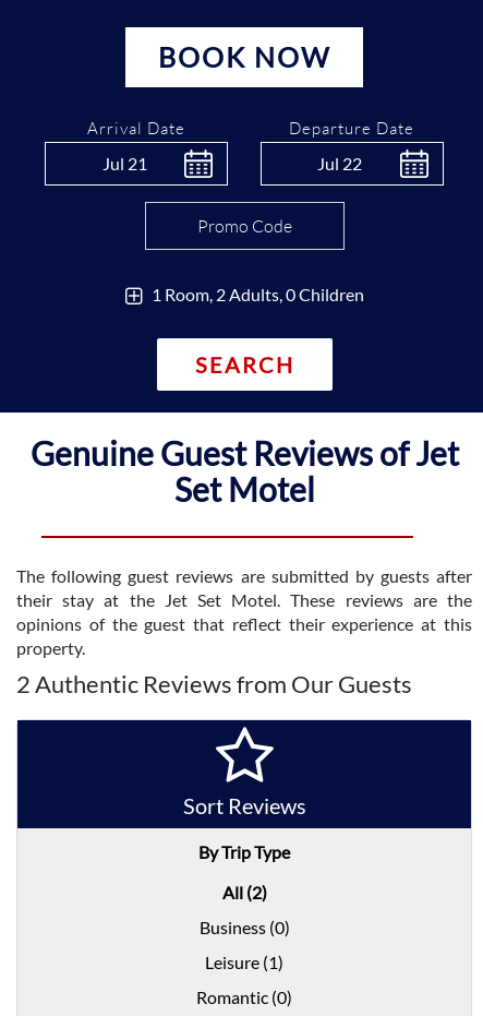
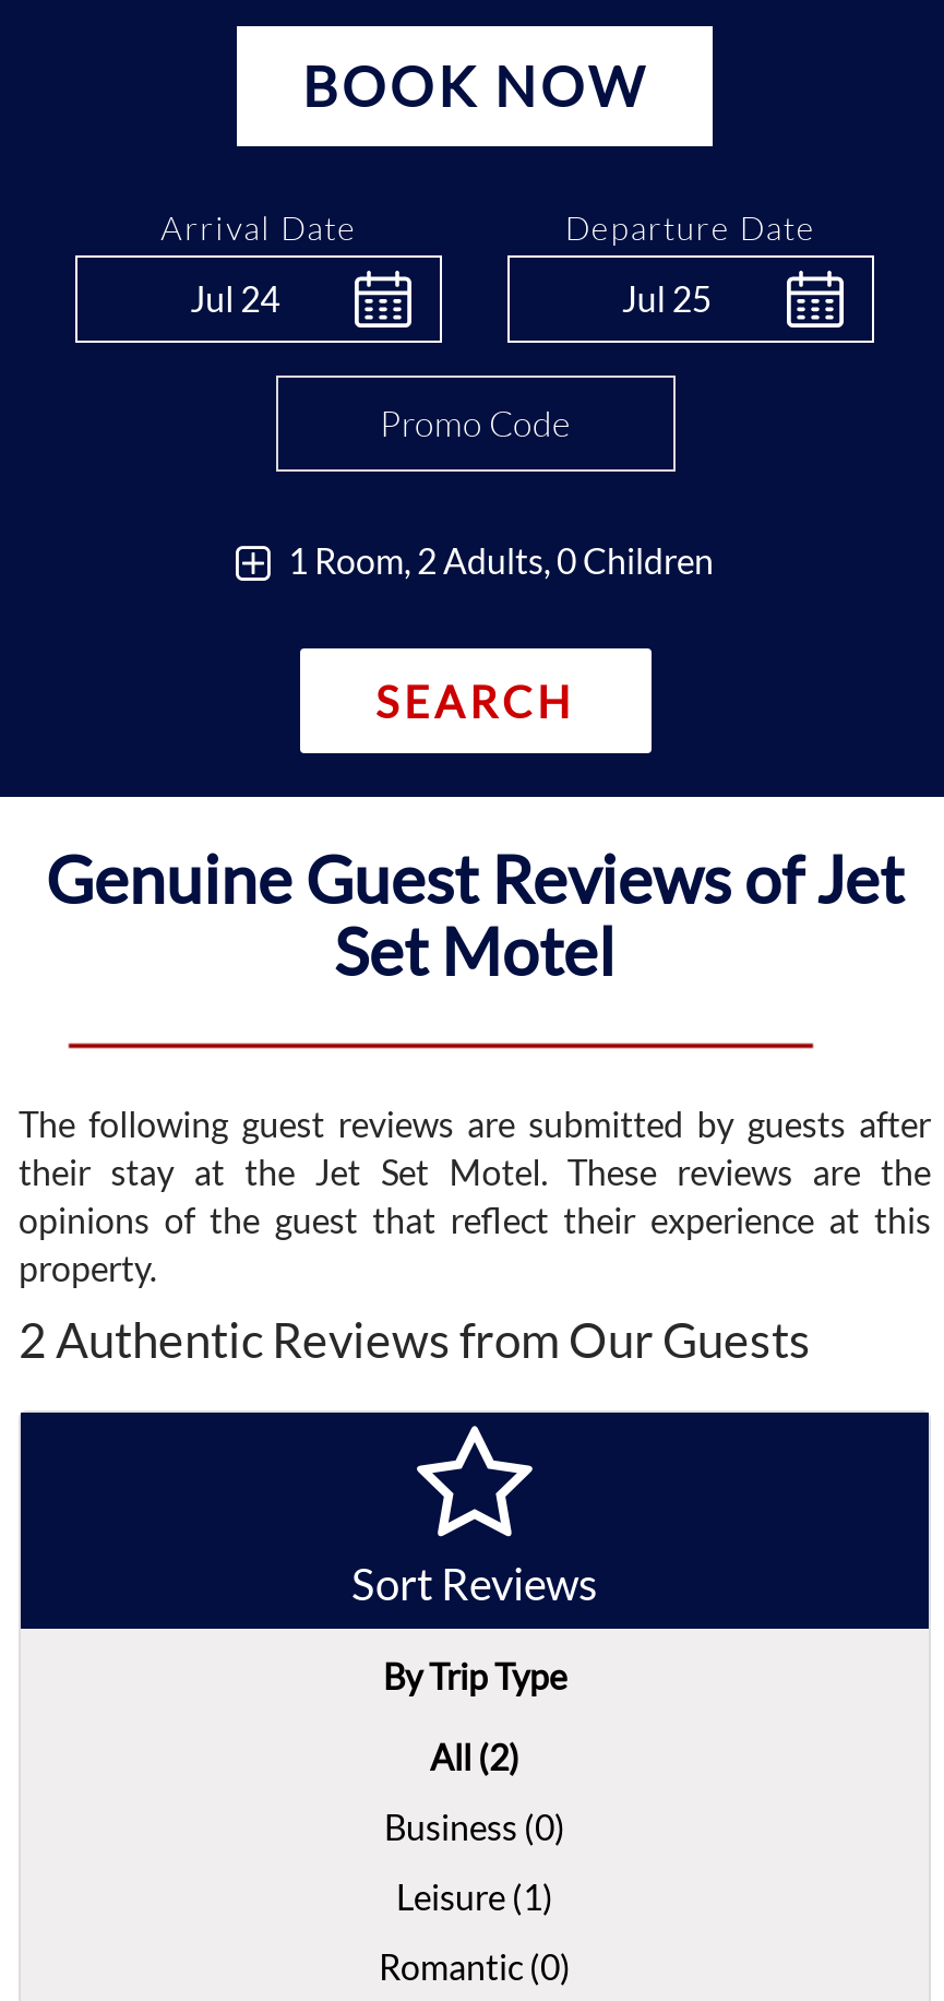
- Jul 21
+ Jul 24

- Jul 22
+ Jul 25
